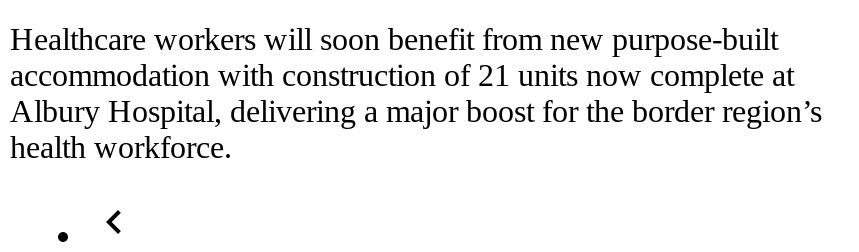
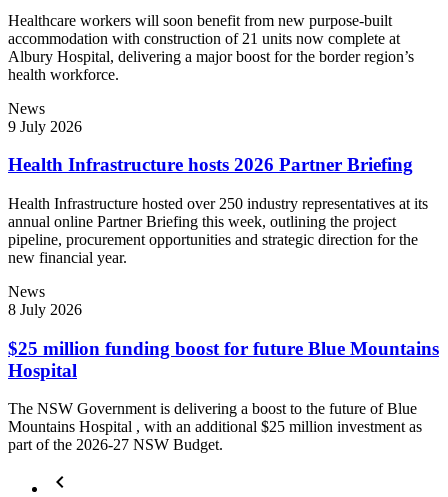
+ News
+ 9 July 2026
+ Health Infrastructure hosts 2026 Partner Briefing
+ Health Infrastructure hosted over 250 industry representatives at its
+ annual online Partner Briefing this week, outlining the project
+ pipeline, procurement opportunities and strategic direction for the
+ new financial year.
+ News
+ 8 July 2026
+ $25 million funding boost for future Blue Mountains
+ Hospital
+ The NSW Government is delivering a boost to the future of Blue
+ Mountains Hospital , with an additional $25 million investment as
+ part of the 2026-27 NSW Budget.
